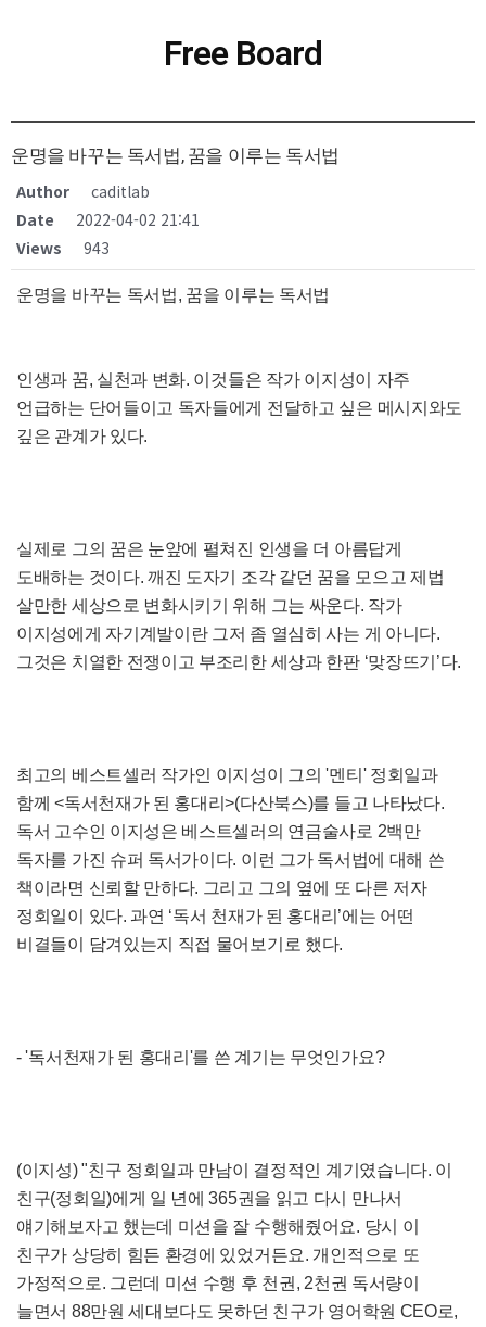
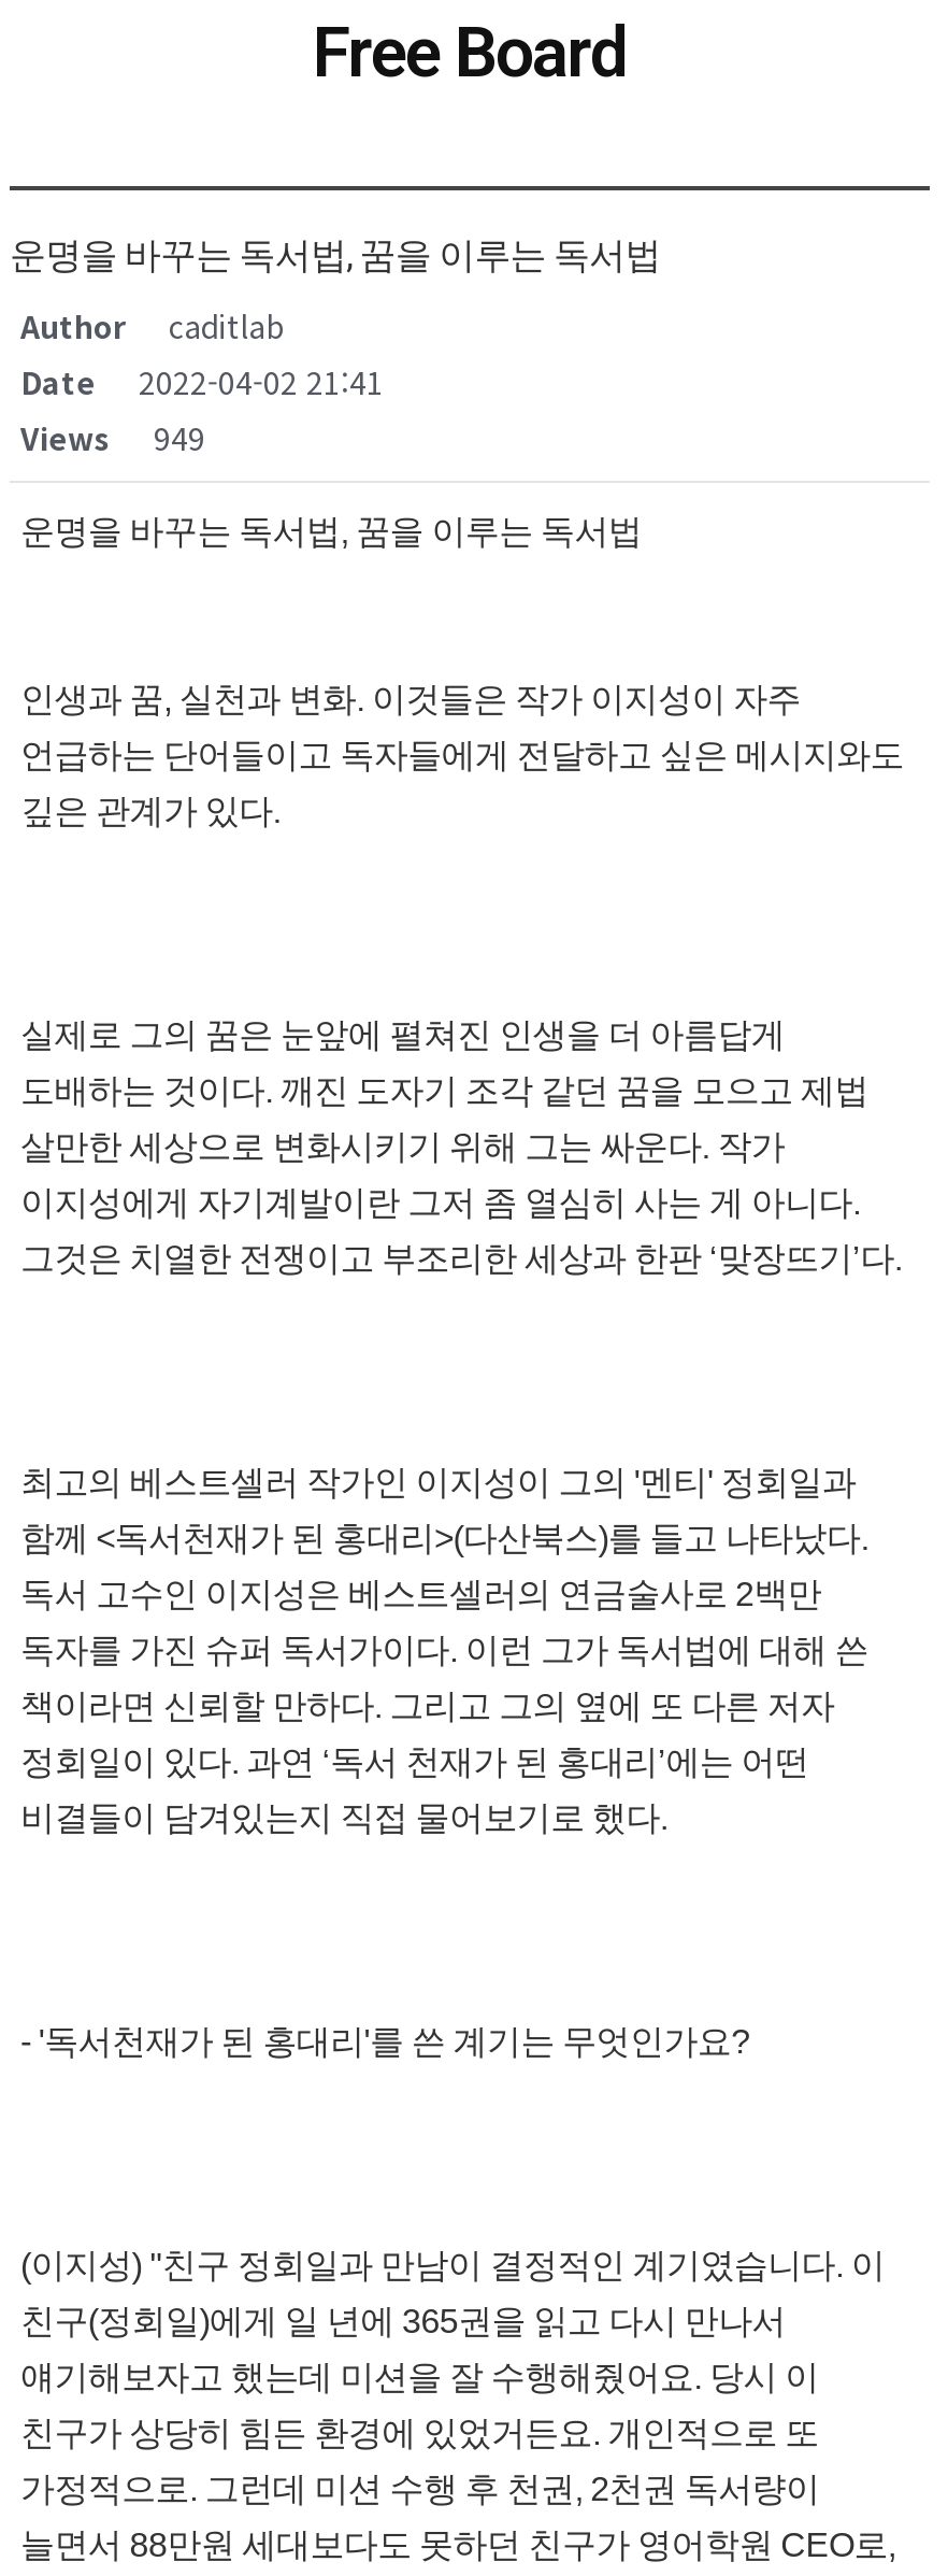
- Views 943
+ Views 949
